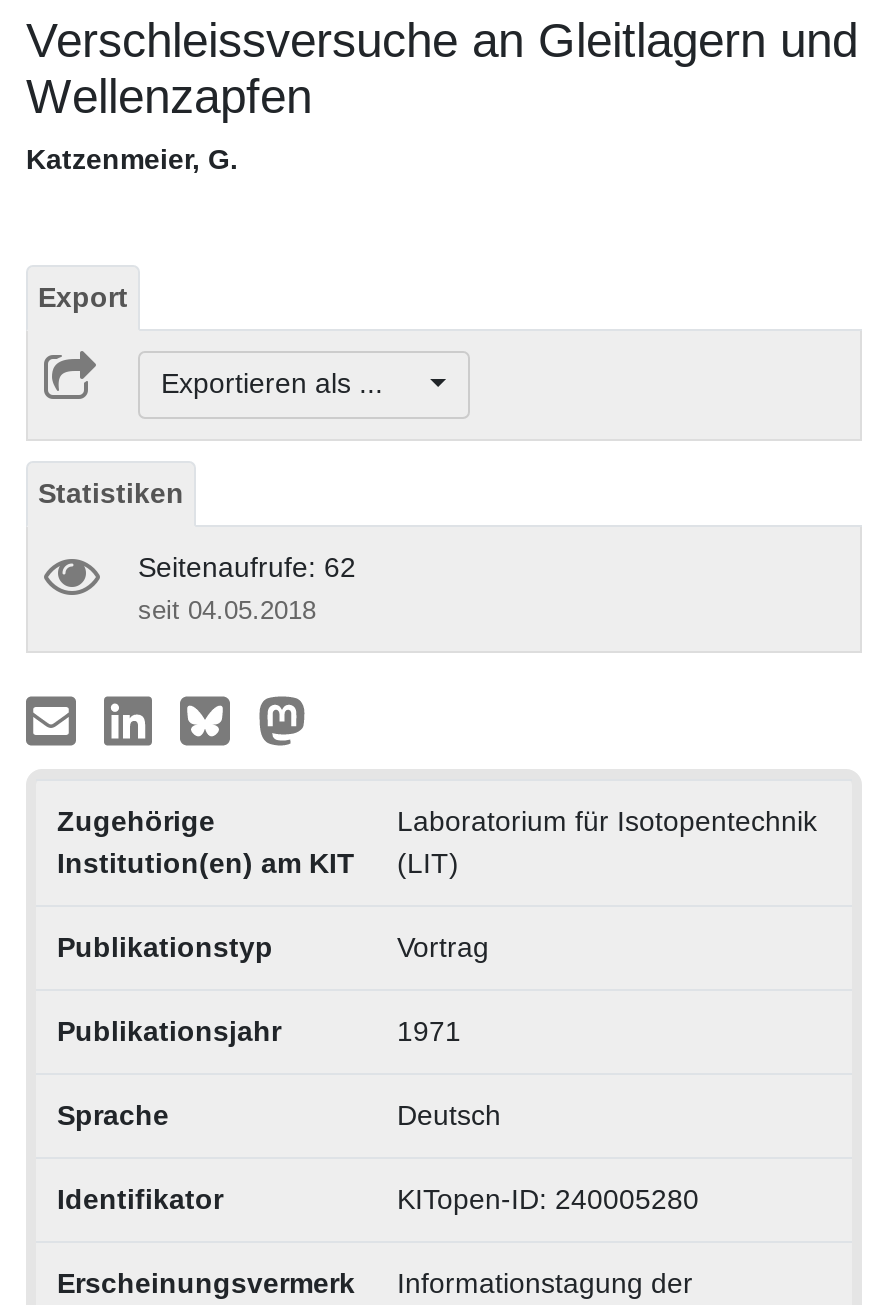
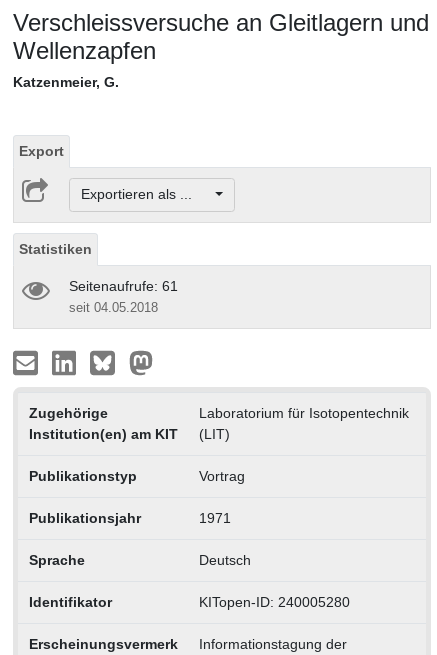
- Seitenaufrufe: 62
+ Seitenaufrufe: 61
